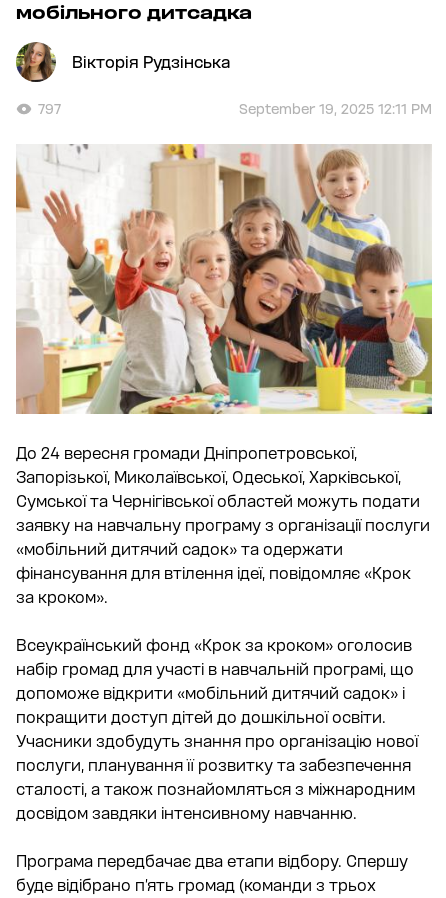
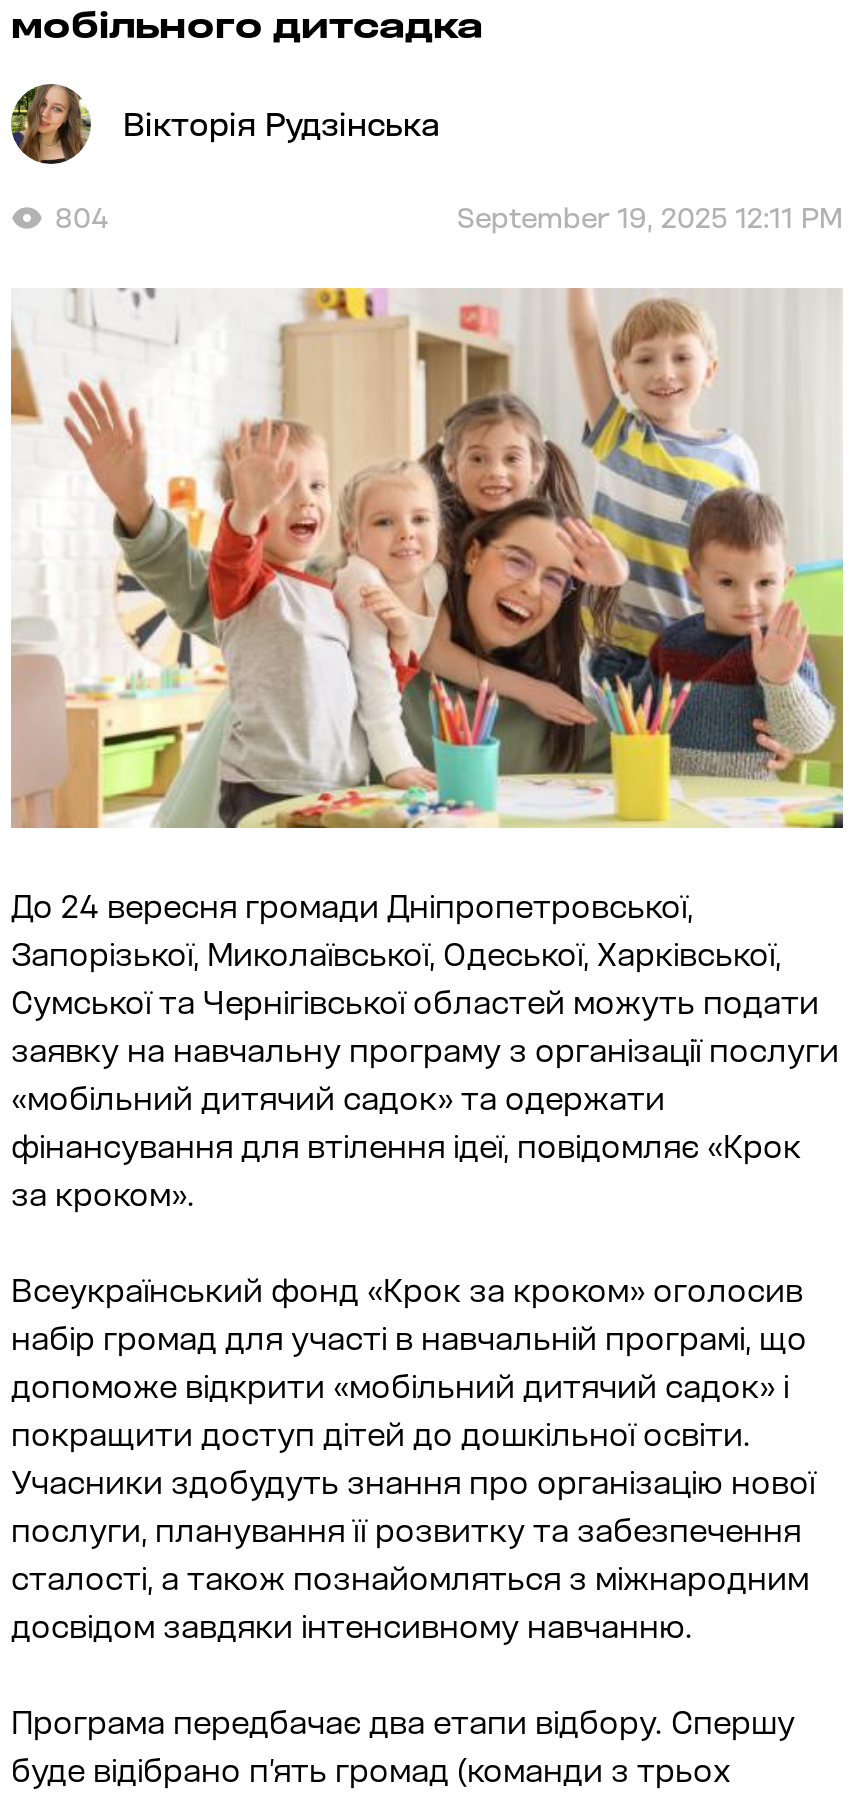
- 797
+ 804
